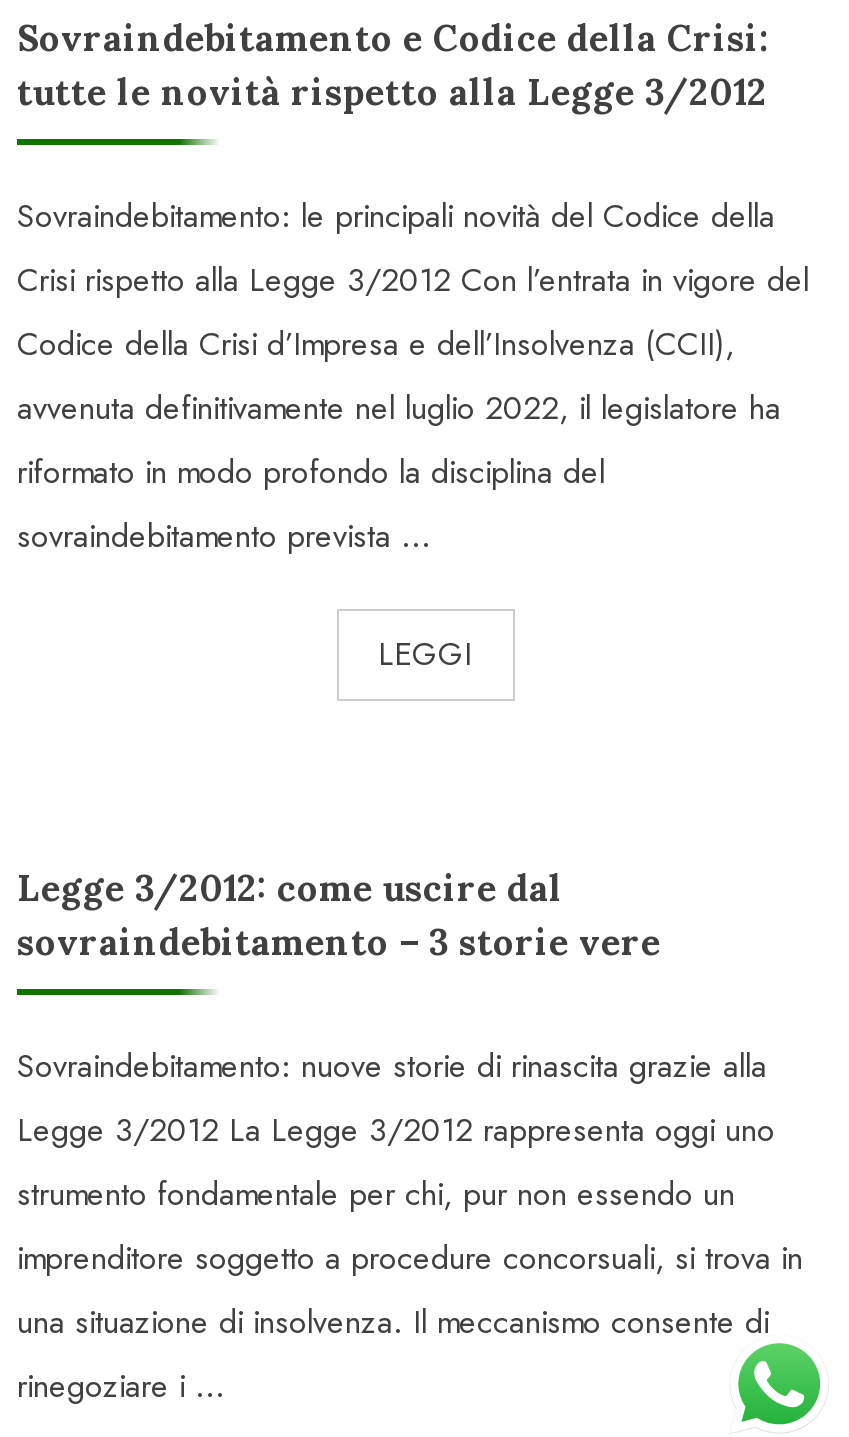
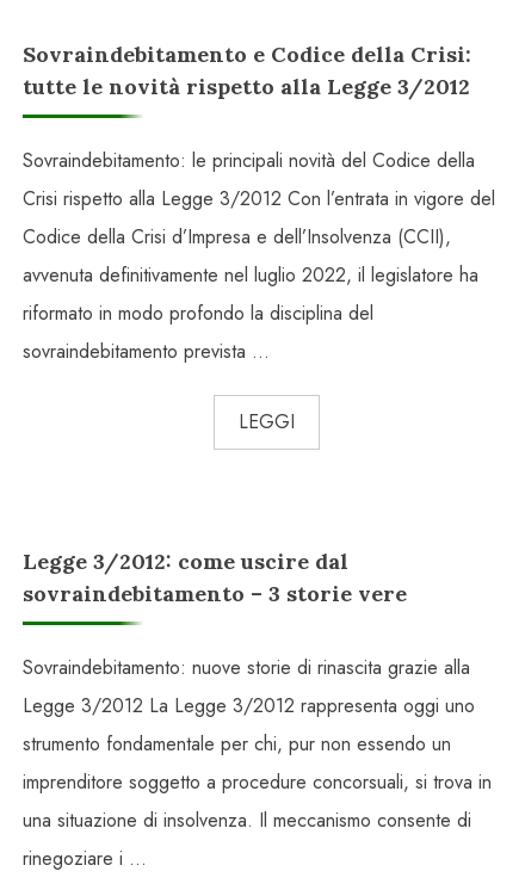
- [image]
